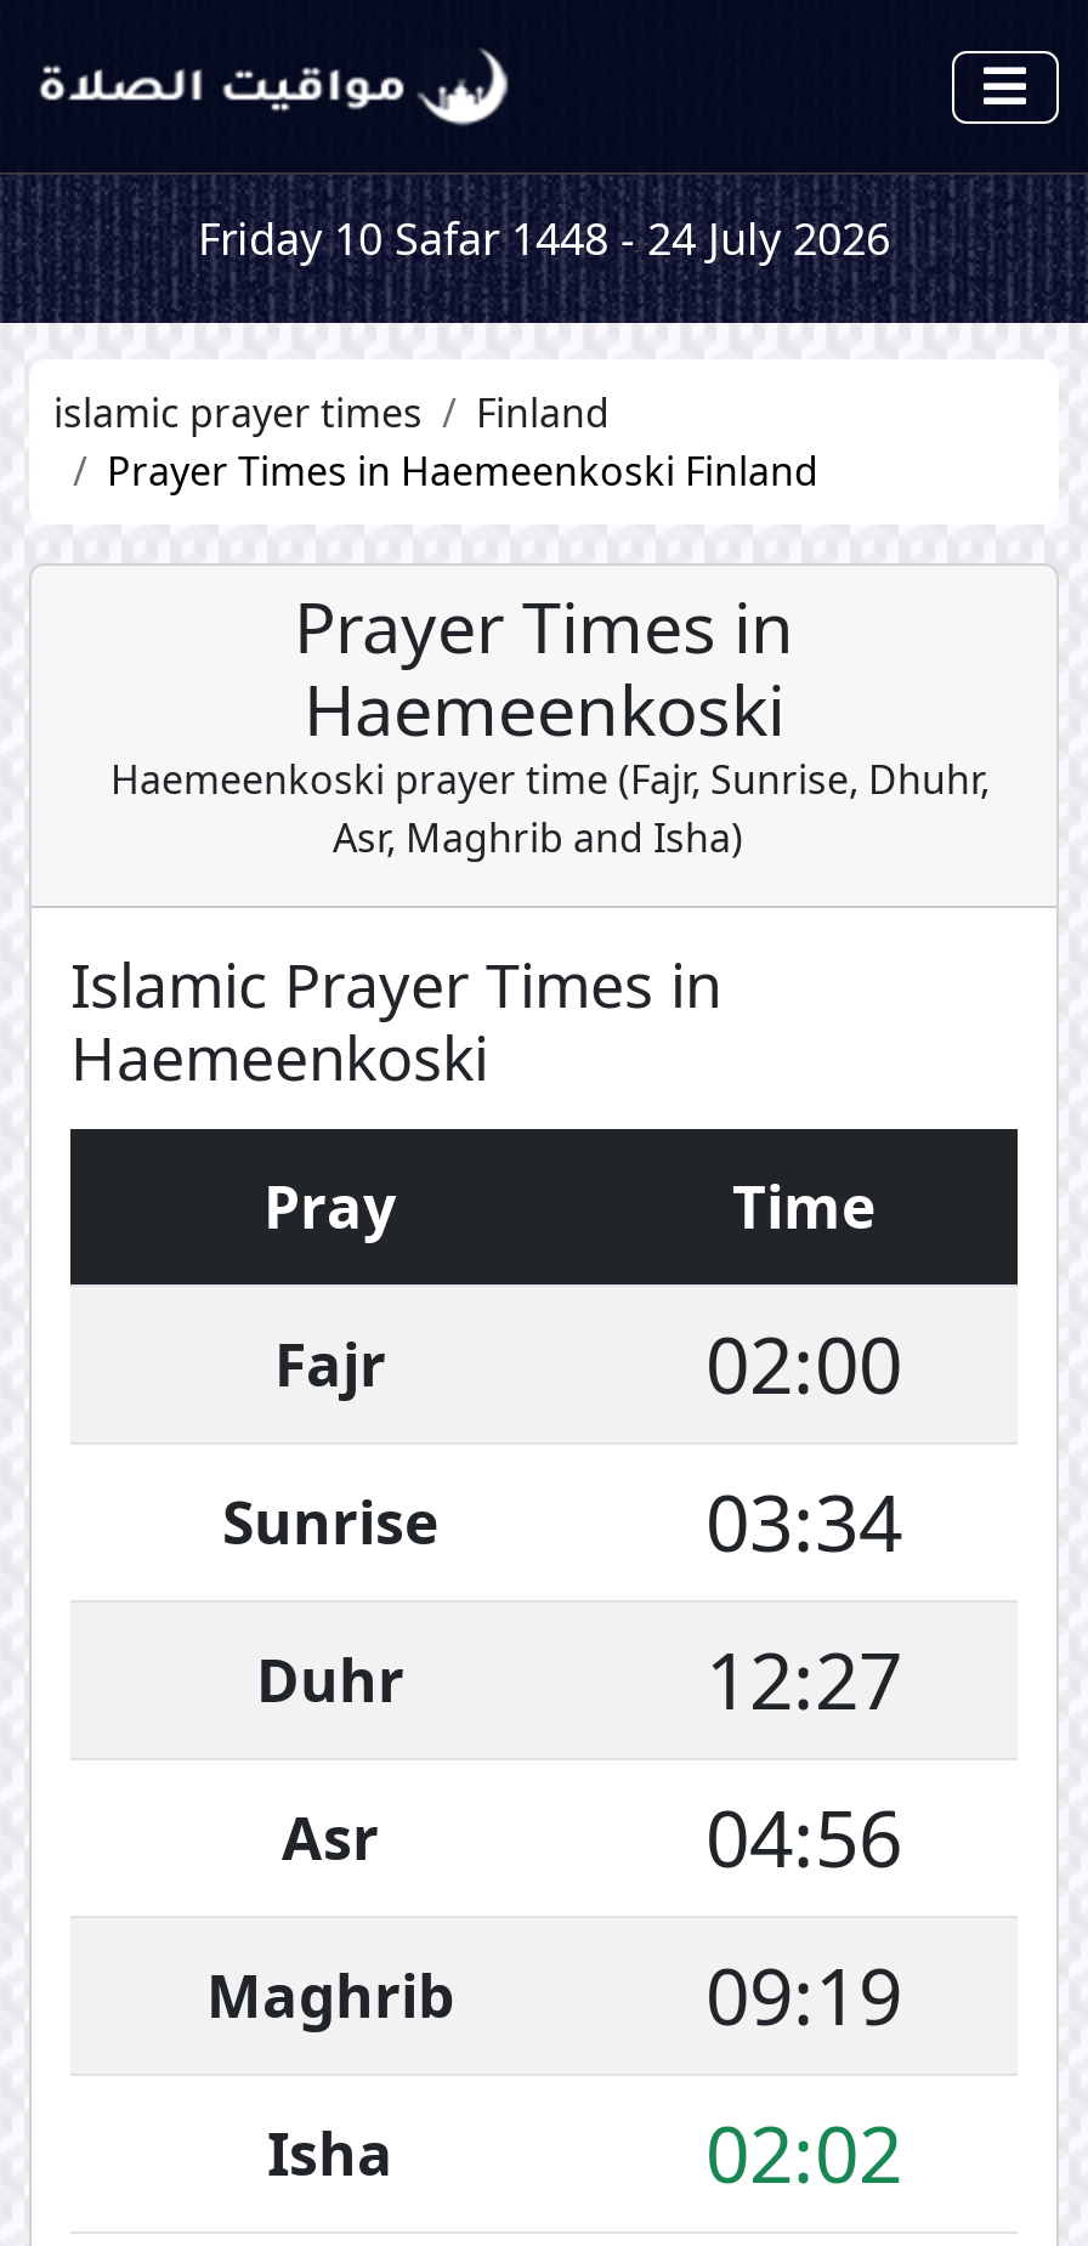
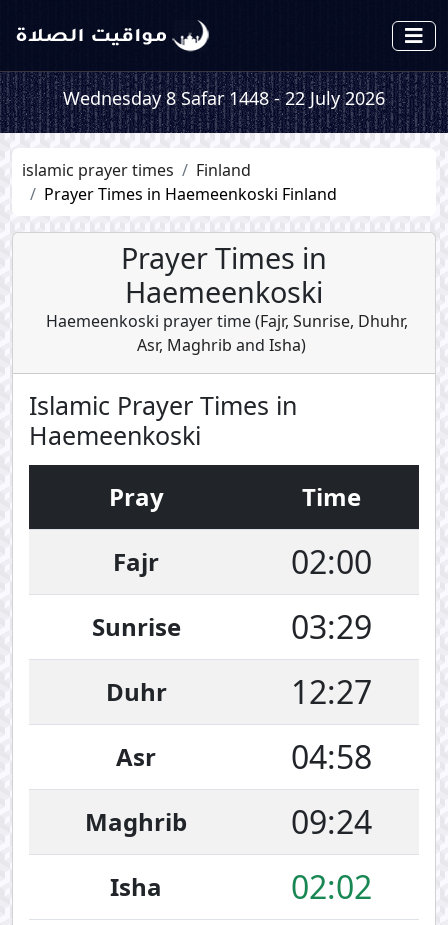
- Friday 10 Safar 1448 - 24 July 2026
+ Wednesday 8 Safar 1448 - 22 July 2026

- 03:34
+ 03:29

- 04:56
+ 04:58

- 09:19
+ 09:24
